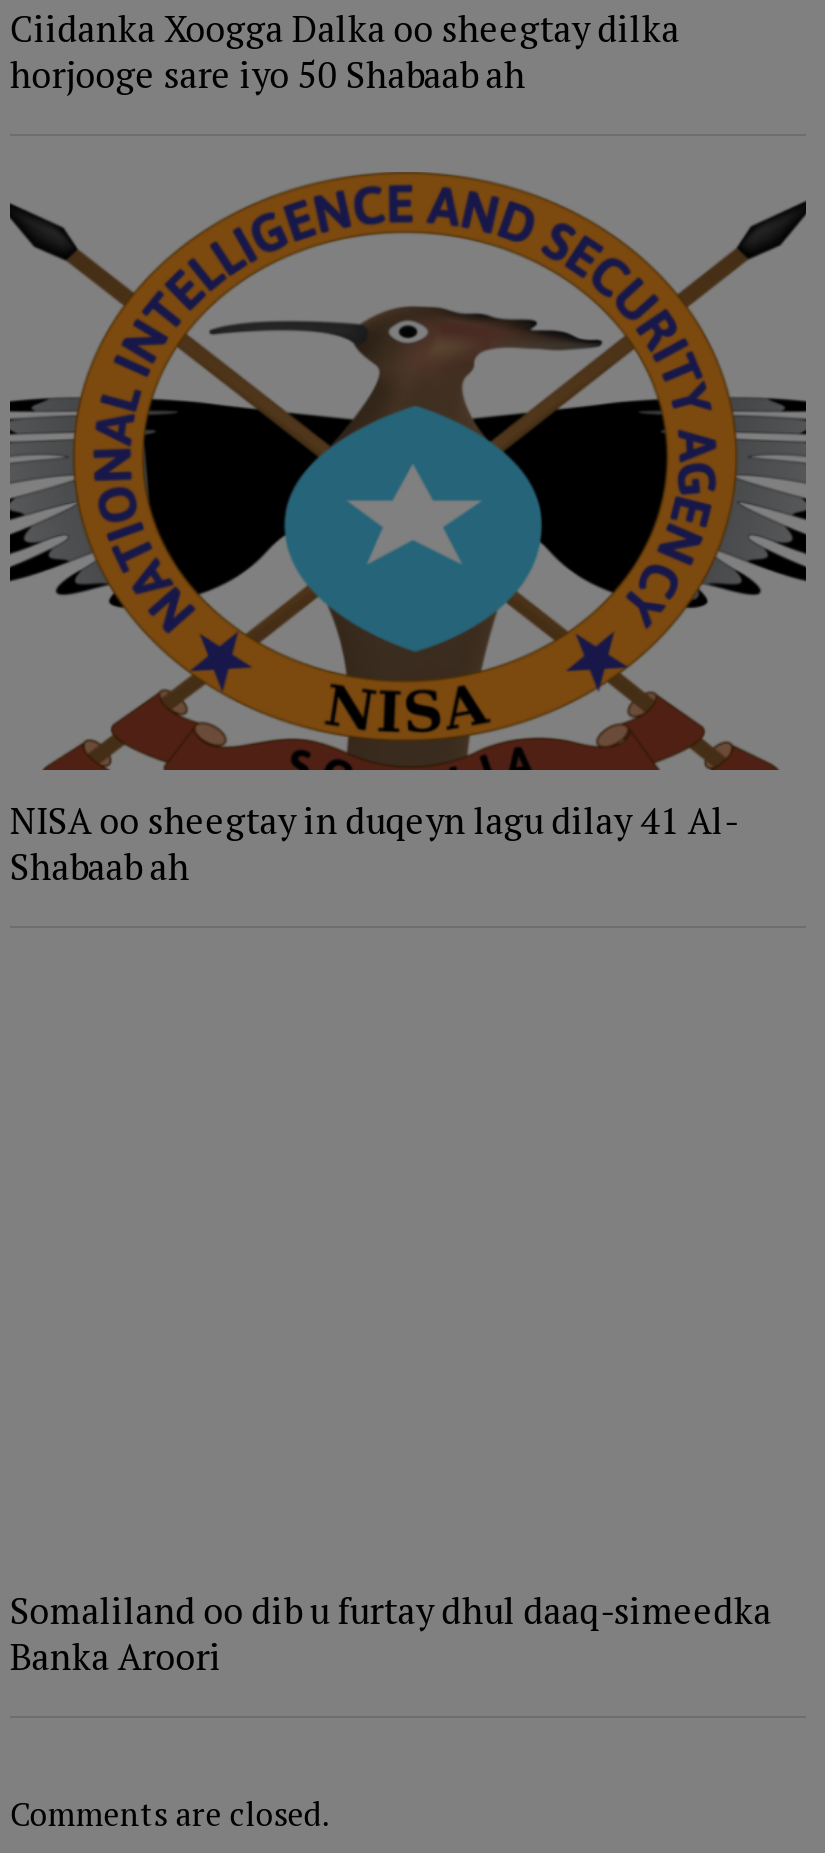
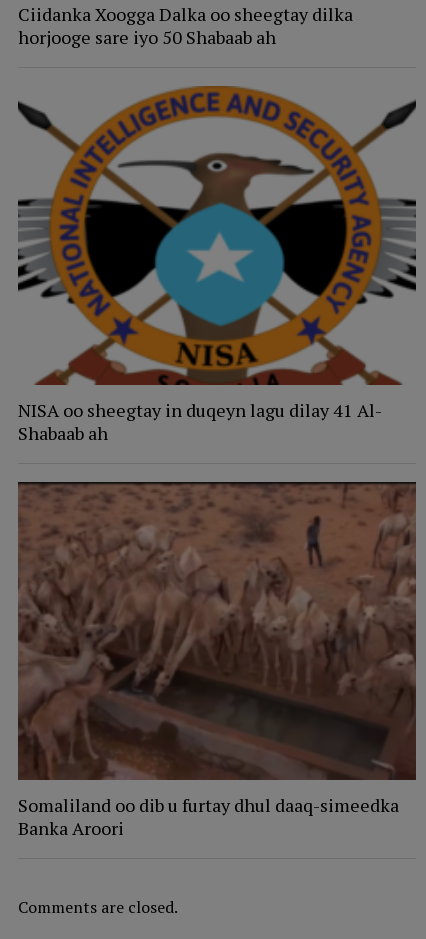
+ [image]
